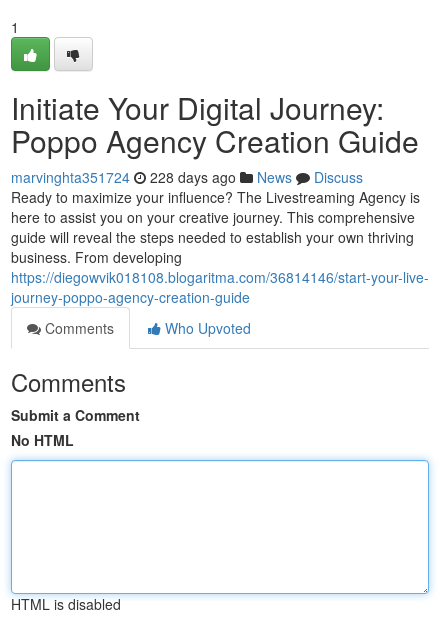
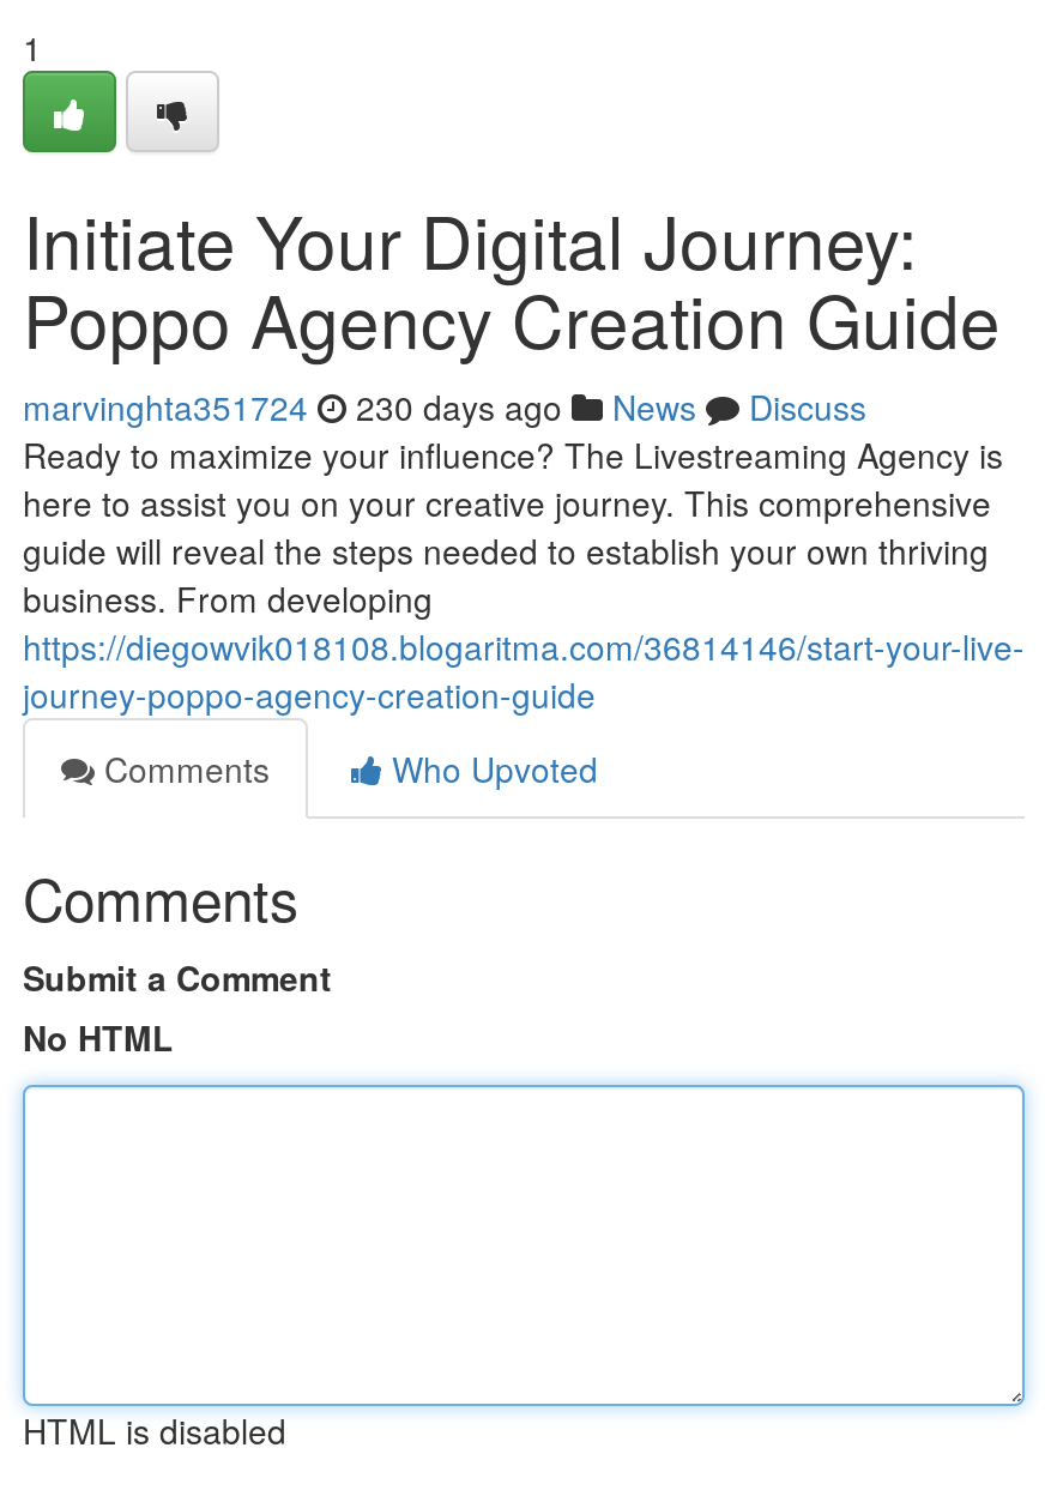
- marvinghta351724 228 days ago News Discuss
+ marvinghta351724 230 days ago News Discuss
